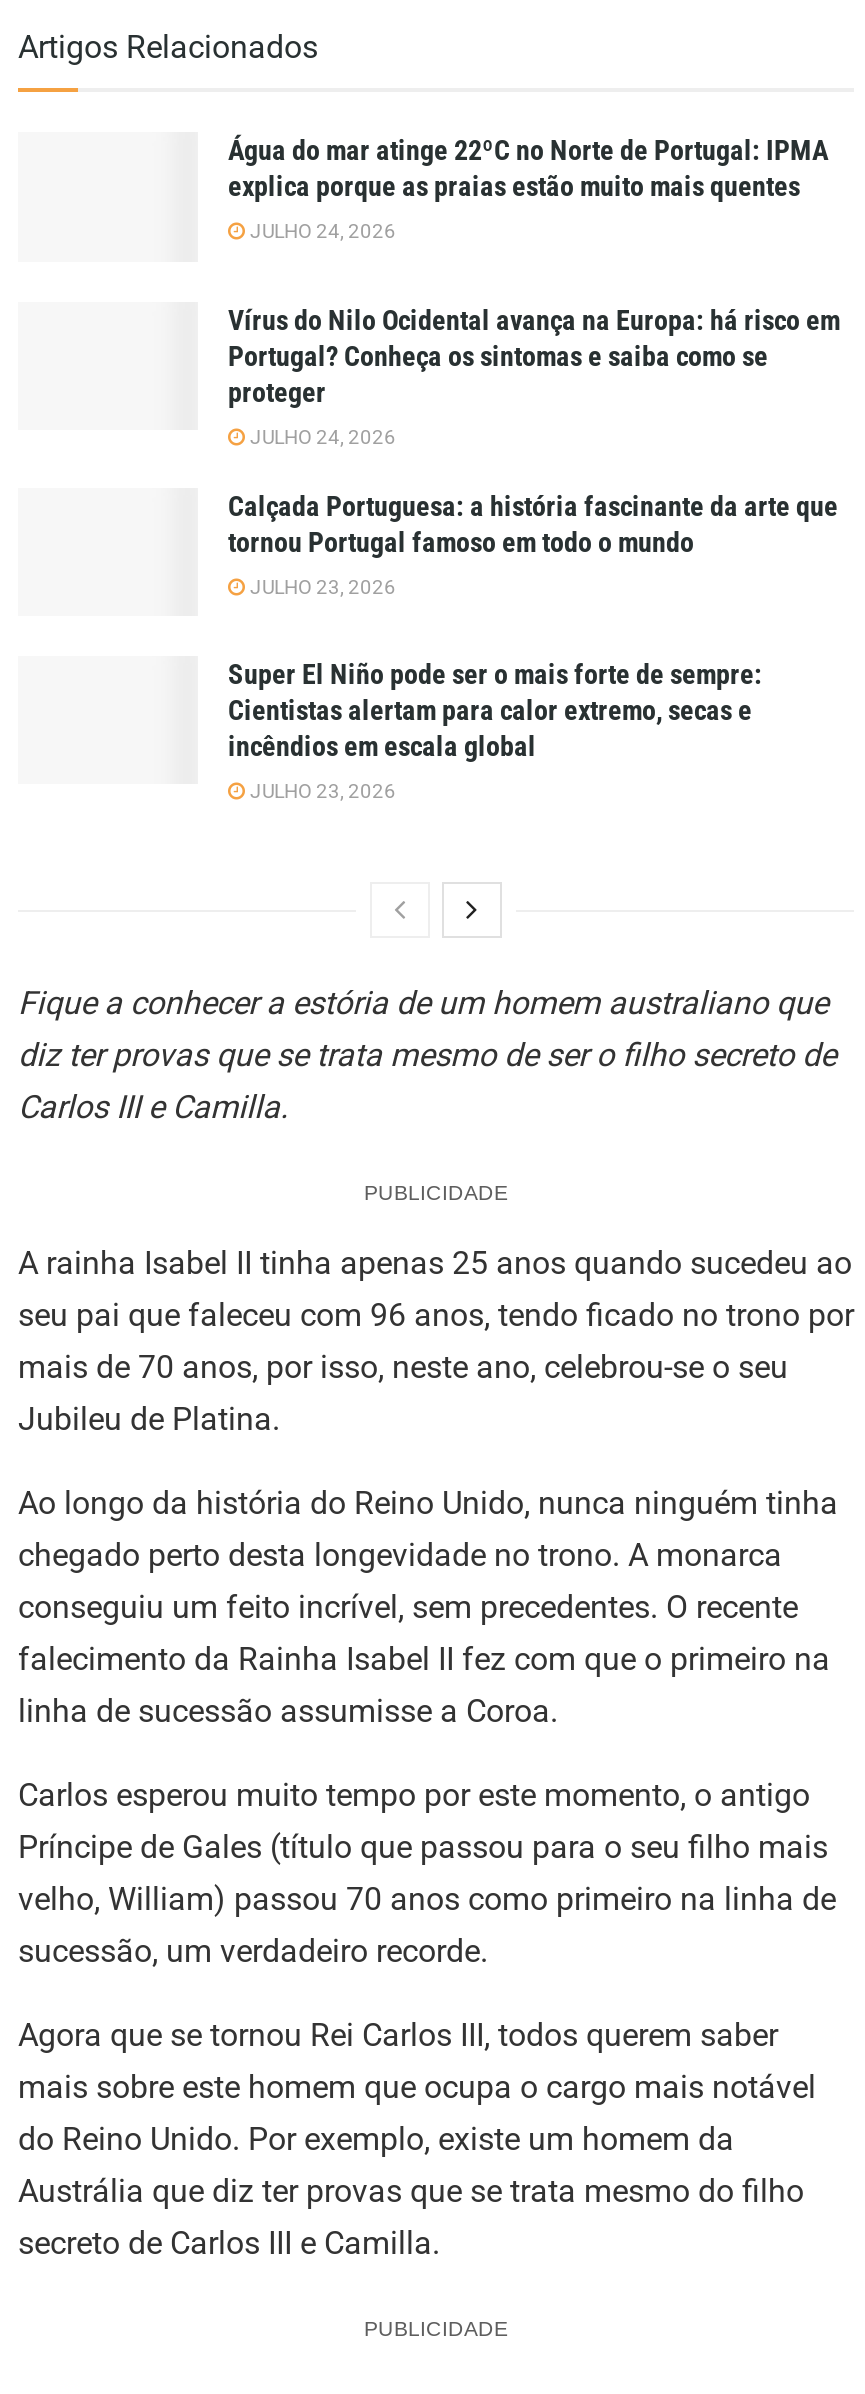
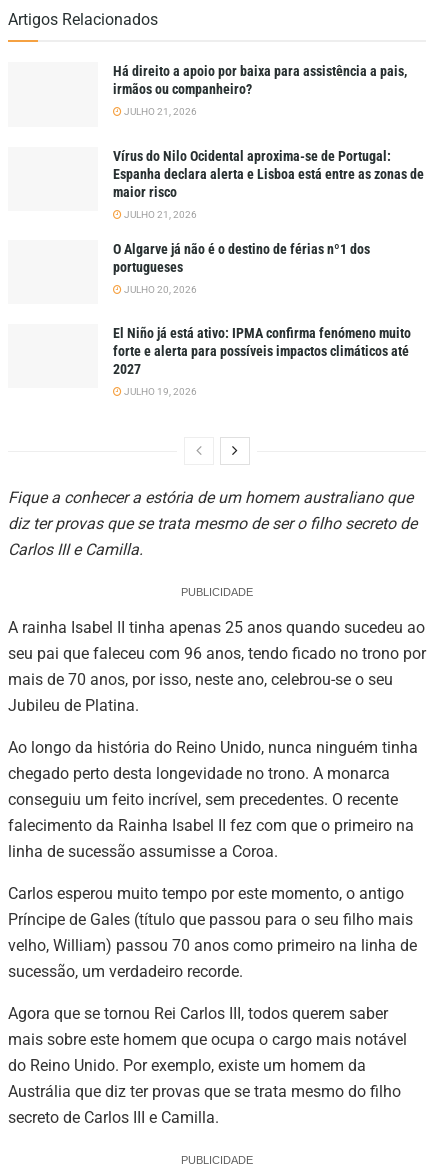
- Água do mar atinge 22ºC no Norte de Portugal: IPMA
- explica porque as praias estão muito mais quentes
+ Há direito a apoio por baixa para assistência a pais,
+ irmãos ou companheiro?

- JULHO 24, 2026
+ JULHO 21, 2026

- Vírus do Nilo Ocidental avança na Europa: há risco em
- Portugal? Conheça os sintomas e saiba como se
- proteger
+ Vírus do Nilo Ocidental aproxima-se de Portugal:
+ Espanha declara alerta e Lisboa está entre as zonas de
+ maior risco

- JULHO 24, 2026
+ JULHO 21, 2026

- Calçada Portuguesa: a história fascinante da arte que
- tornou Portugal famoso em todo o mundo
+ O Algarve já não é o destino de férias nº1 dos
+ portugueses

- JULHO 23, 2026
+ JULHO 20, 2026

- Super El Niño pode ser o mais forte de sempre:
- Cientistas alertam para calor extremo, secas e
- incêndios em escala global
+ El Niño já está ativo: IPMA confirma fenómeno muito
+ forte e alerta para possíveis impactos climáticos até
+ 2027

- JULHO 23, 2026
+ JULHO 19, 2026
